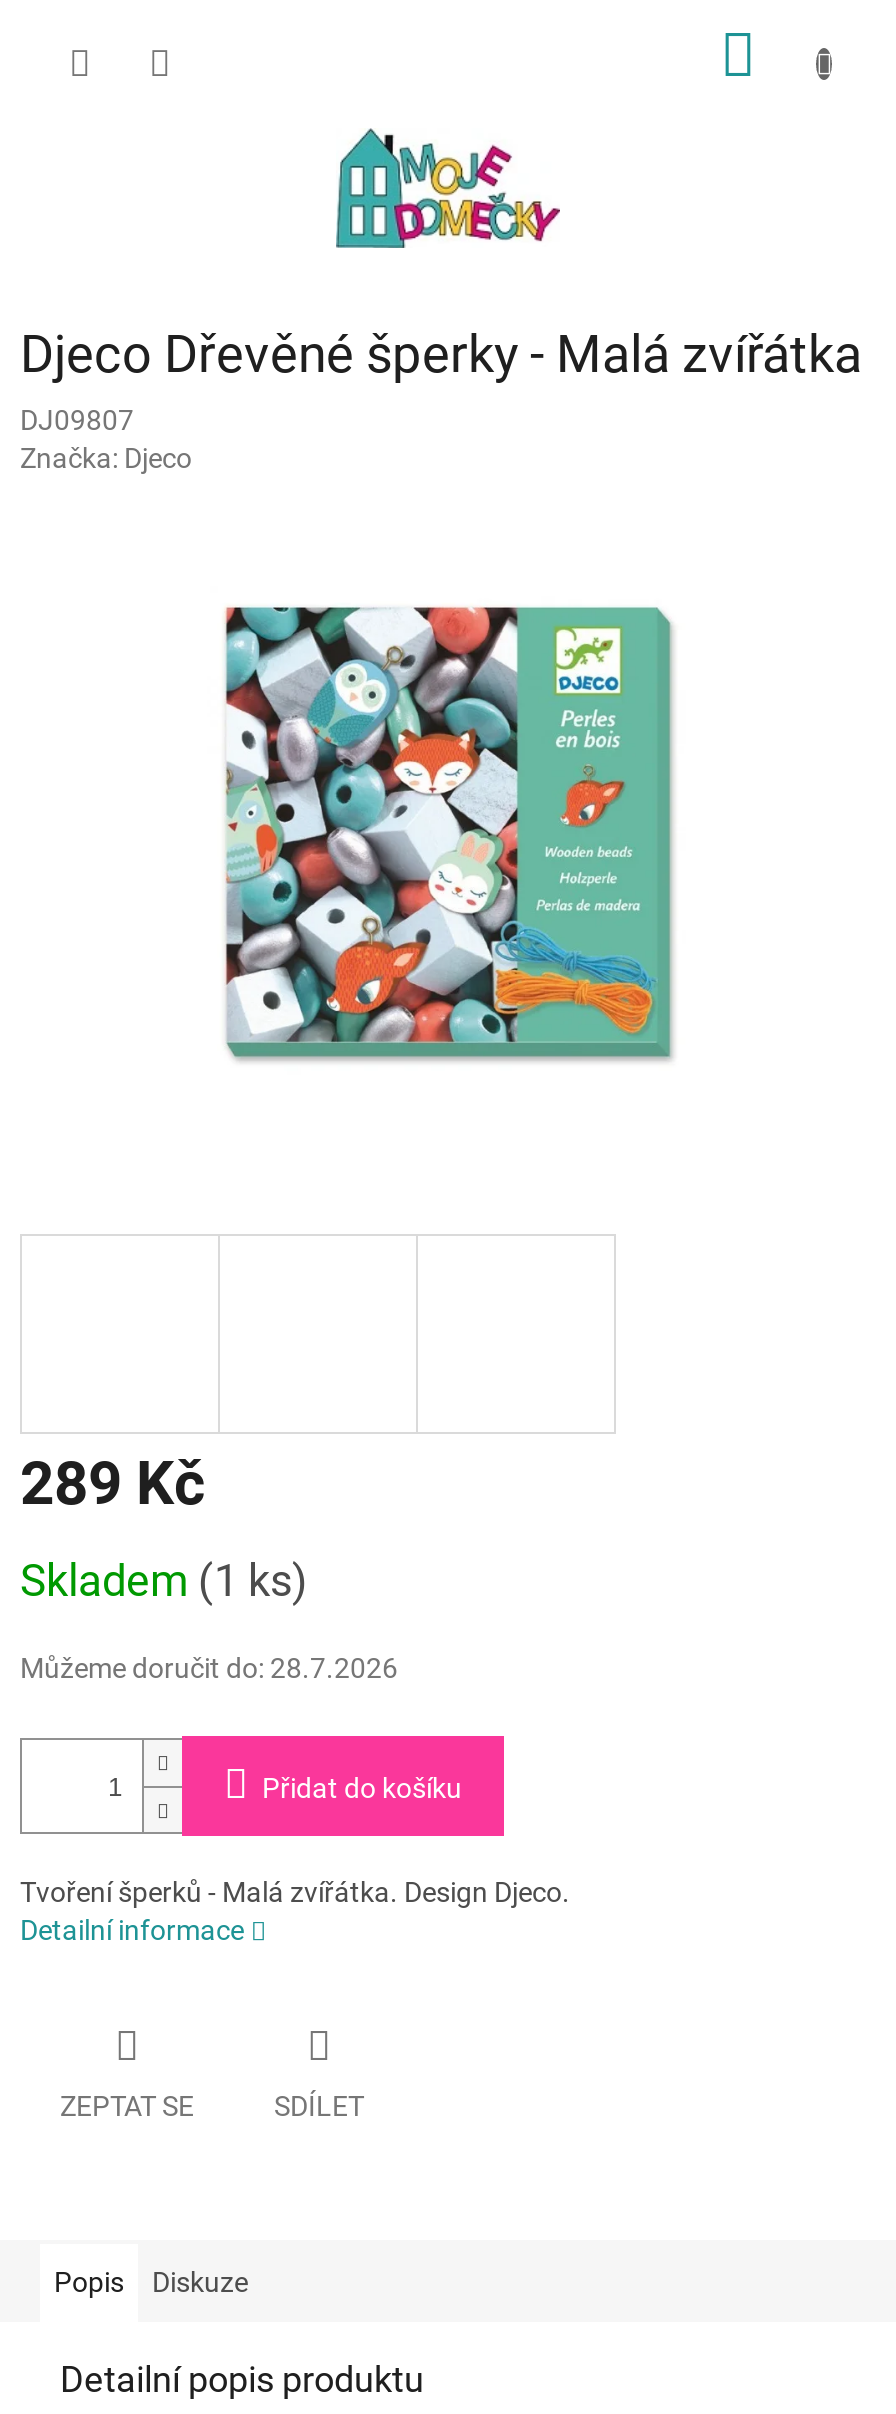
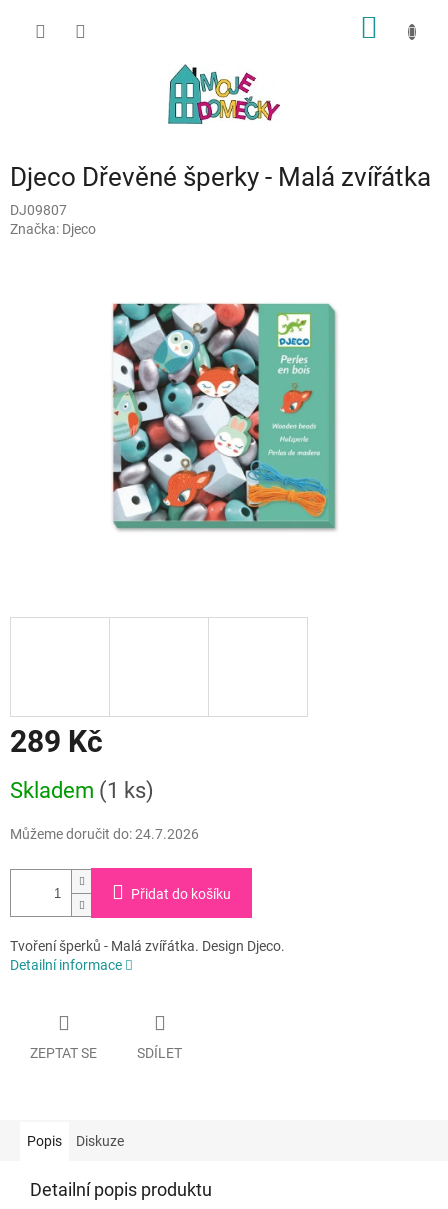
- Můžeme doručit do: 28.7.2026
+ Můžeme doručit do: 24.7.2026
